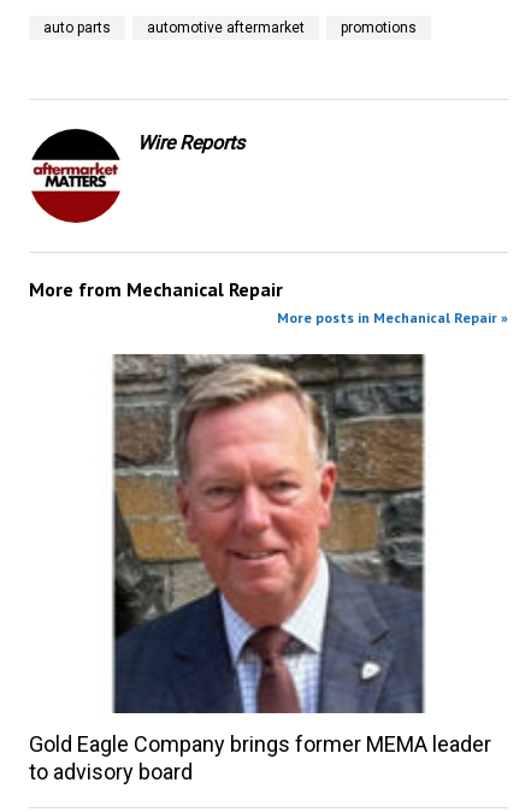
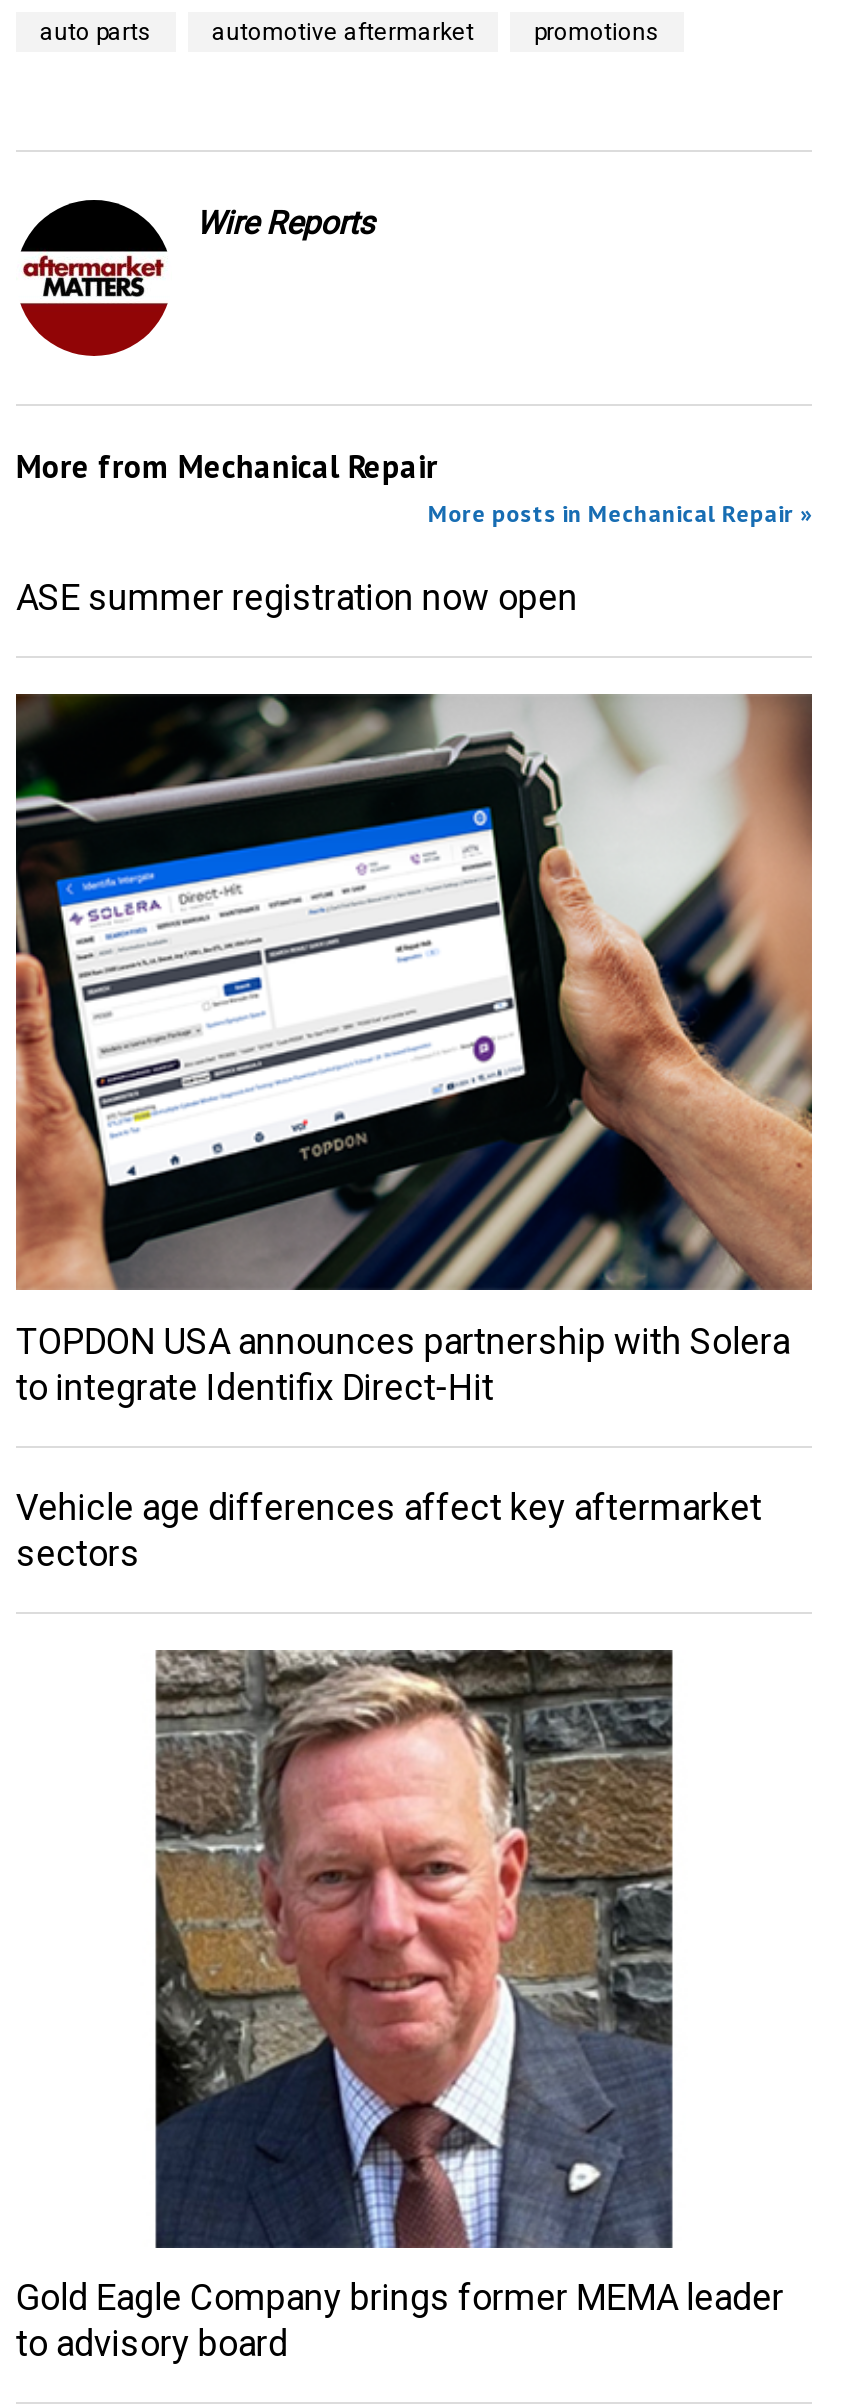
+ [image]
+ TOPDON USA announces partnership with Solera
+ to integrate Identifix Direct-Hit
+ Vehicle age differences affect key aftermarket
+ sectors

+ ASE summer registration now open
